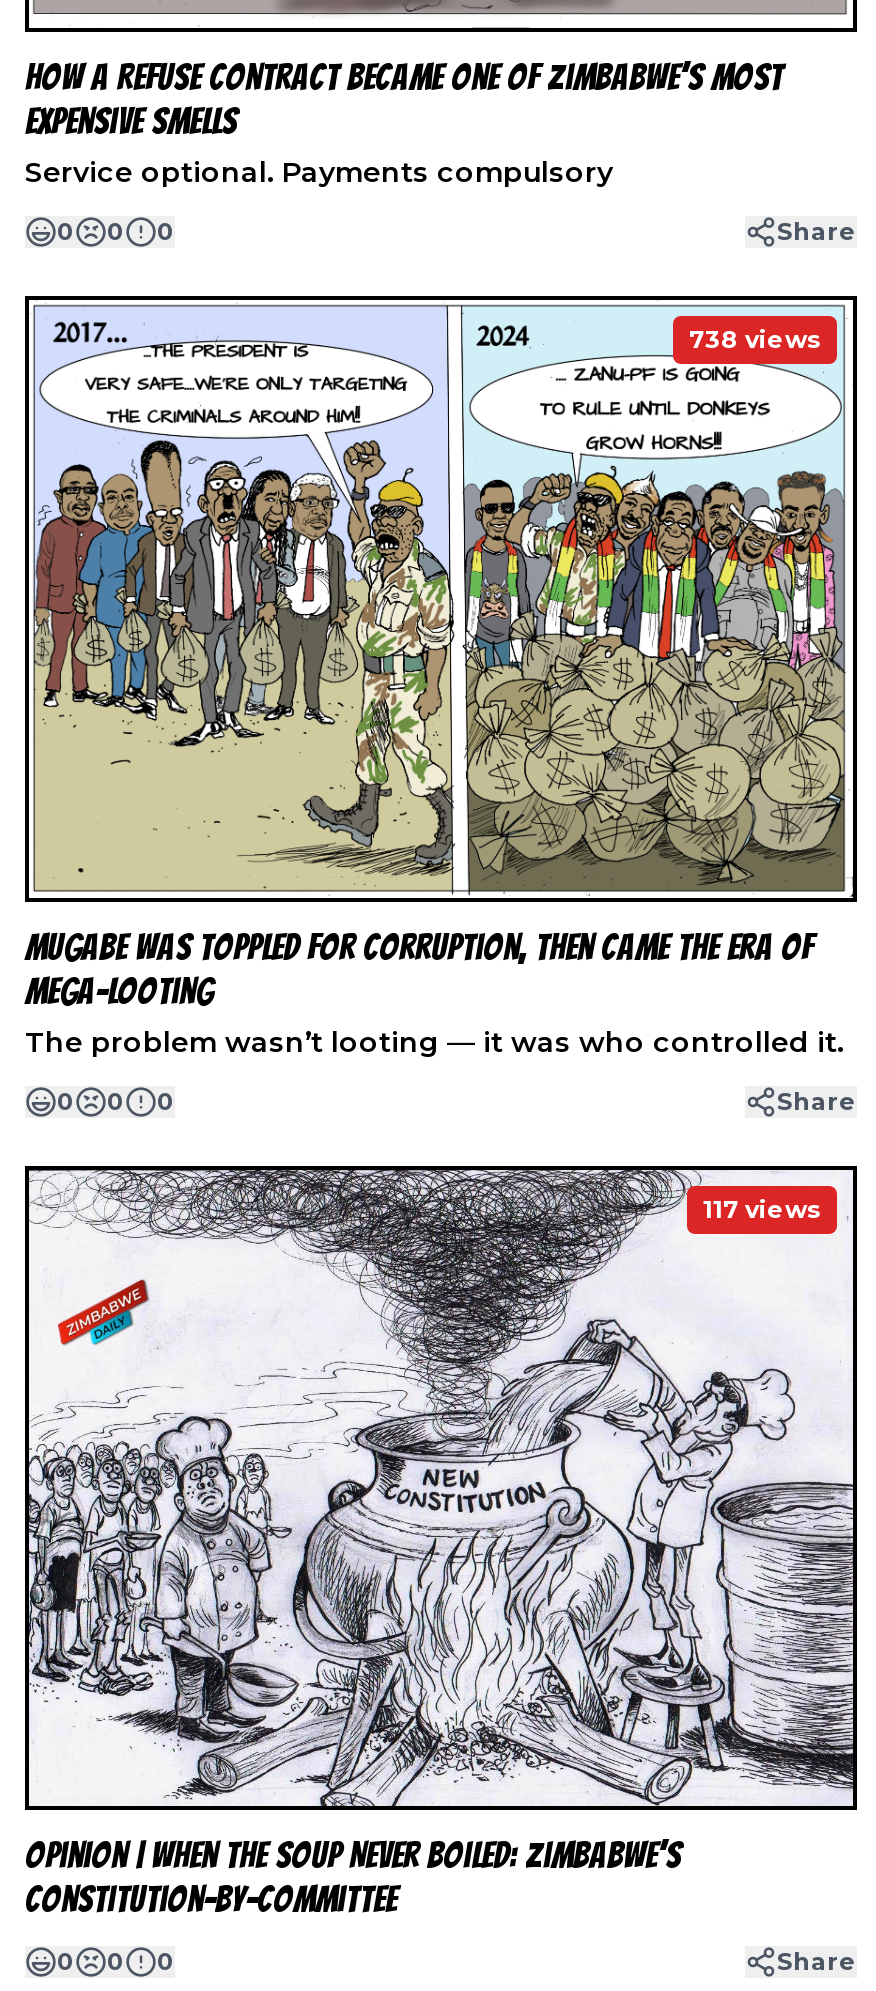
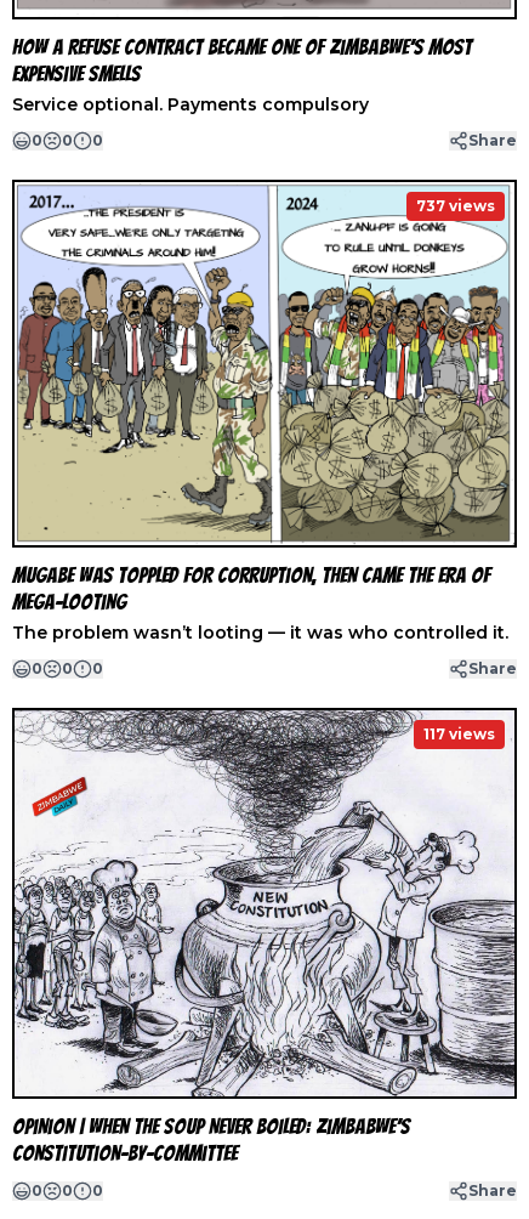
- 738 views
+ 737 views
